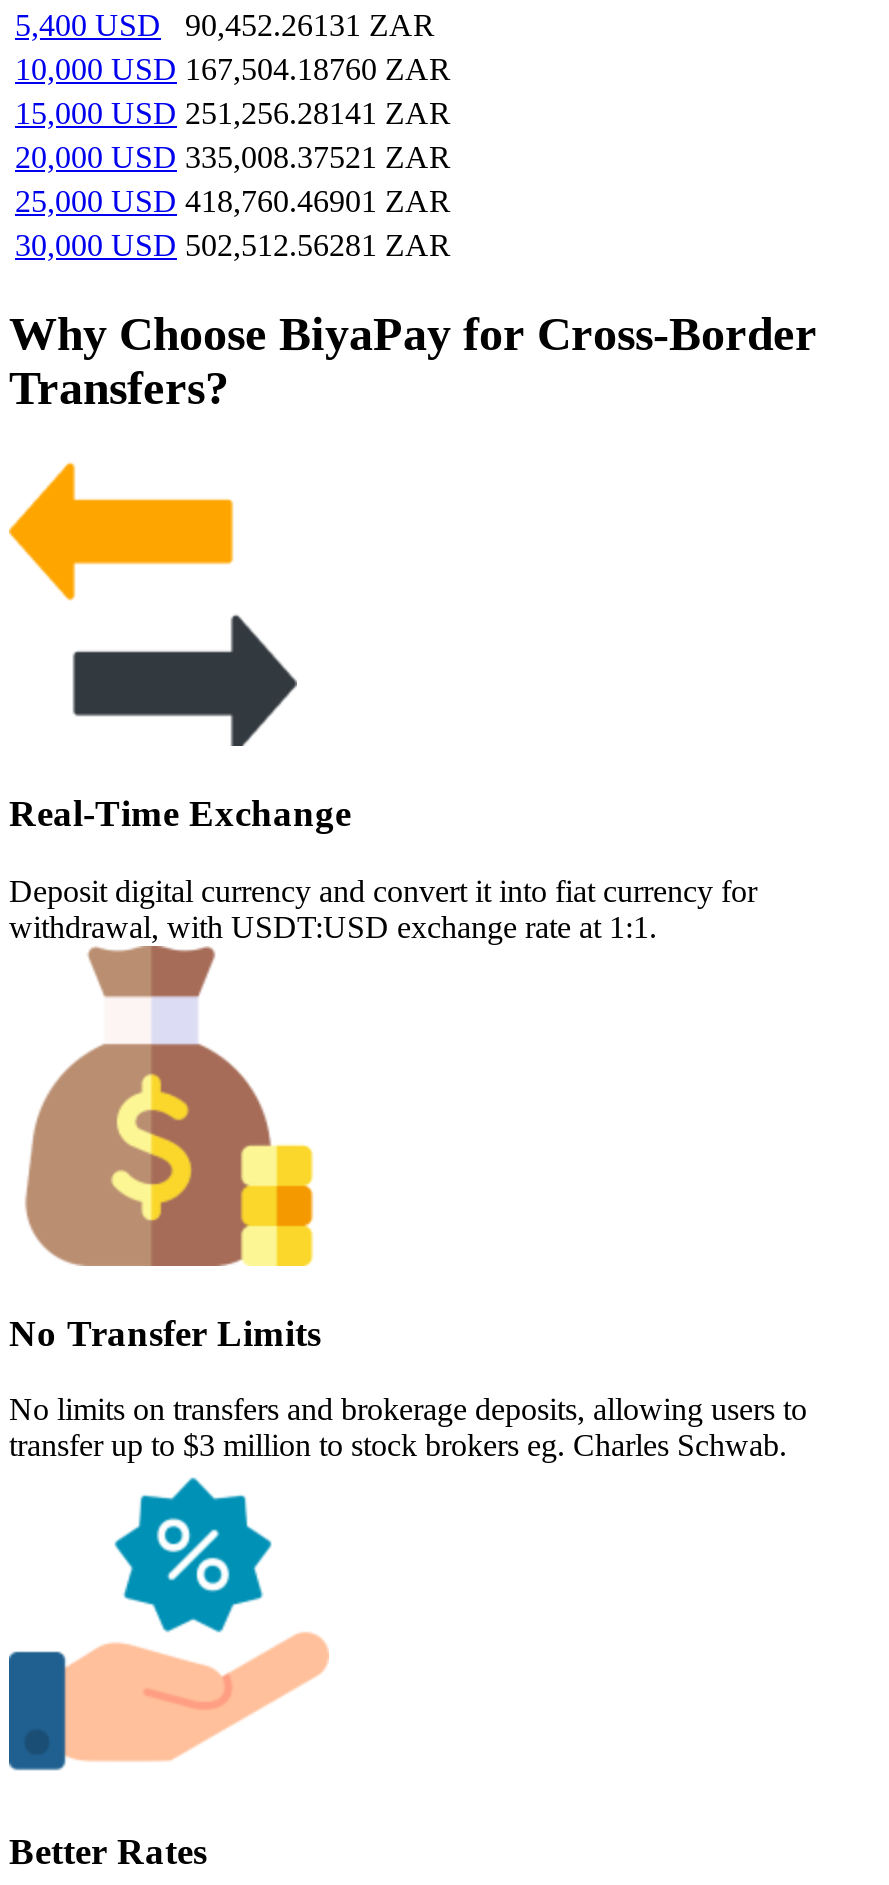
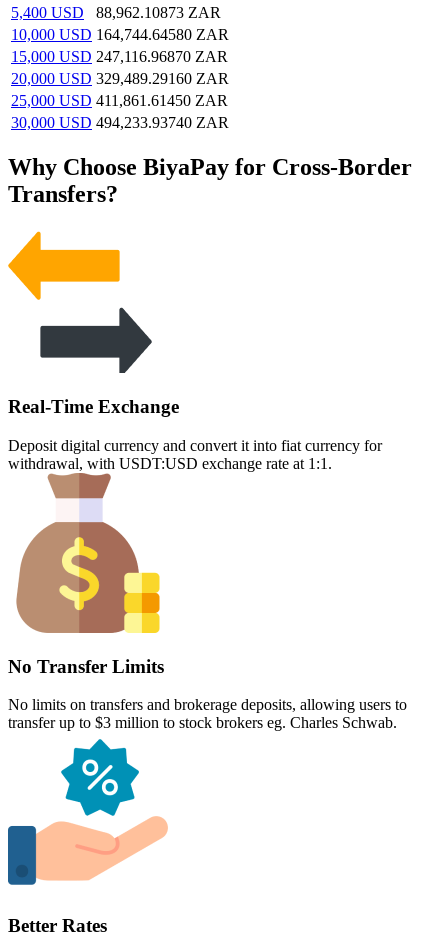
- 5,400 USD 90,452.26131 ZAR
+ 5,400 USD 88,962.10873 ZAR

- 10,000 USD 167,504.18760 ZAR
+ 10,000 USD 164,744.64580 ZAR

- 15,000 USD 251,256.28141 ZAR
+ 15,000 USD 247,116.96870 ZAR

- 20,000 USD 335,008.37521 ZAR
+ 20,000 USD 329,489.29160 ZAR

- 25,000 USD 418,760.46901 ZAR
+ 25,000 USD 411,861.61450 ZAR

- 30,000 USD 502,512.56281 ZAR
+ 30,000 USD 494,233.93740 ZAR
